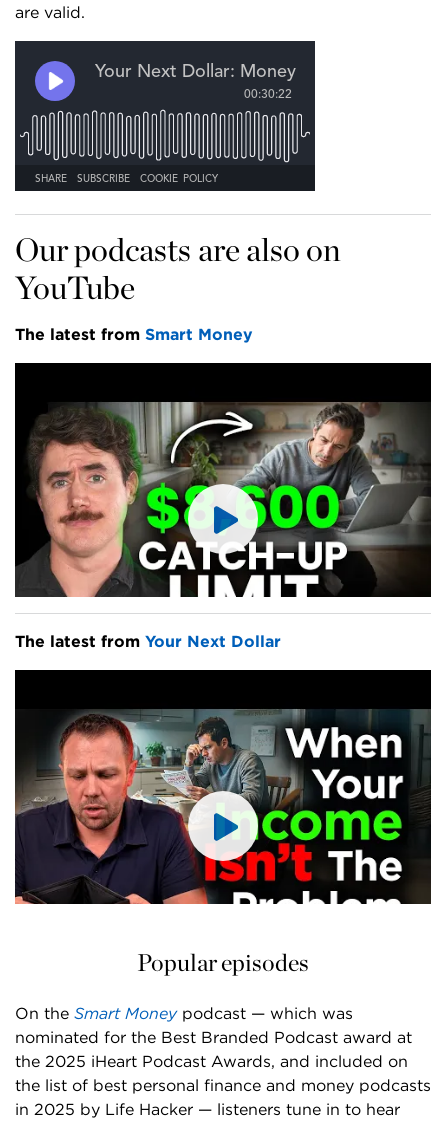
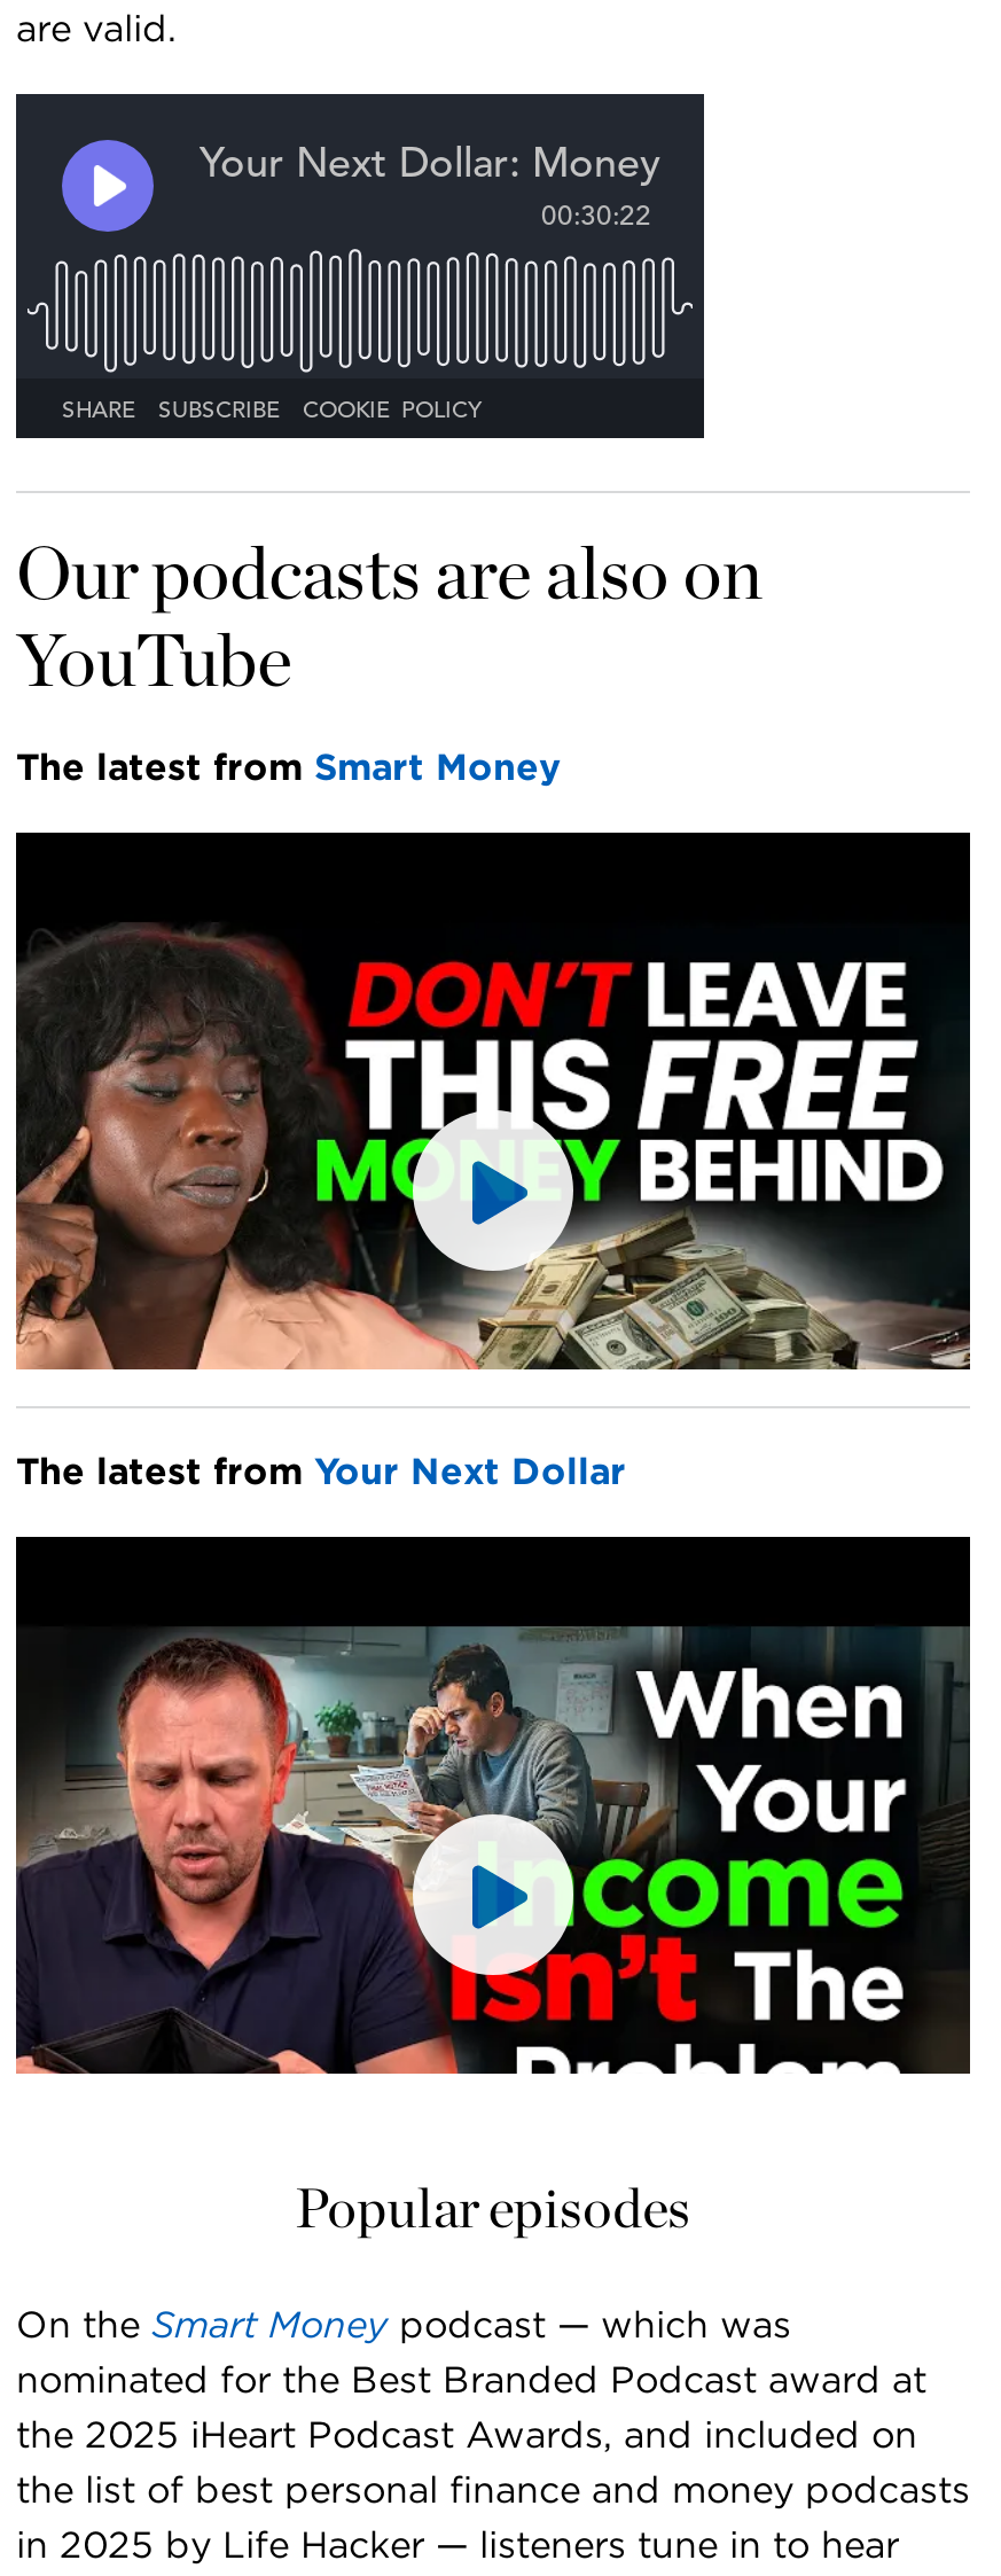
- [image]
+ [image]
